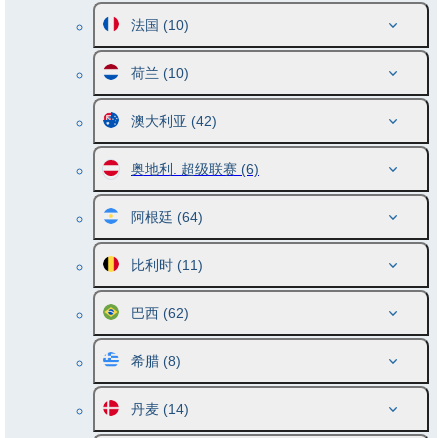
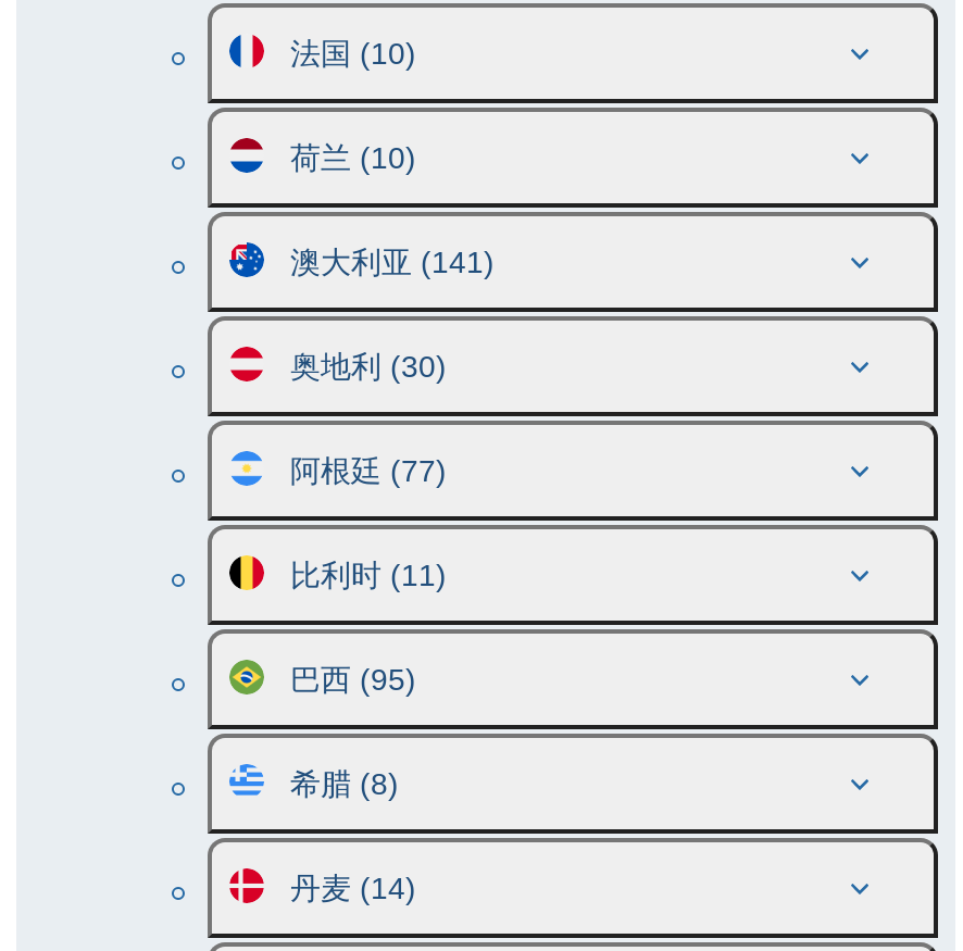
- 澳大利亚(42)
+ 澳大利亚(141)

- 奥地利. 超级联赛(6)
+ 奥地利(30)

- 阿根廷(64)
+ 阿根廷(77)

- 巴西(62)
+ 巴西(95)
